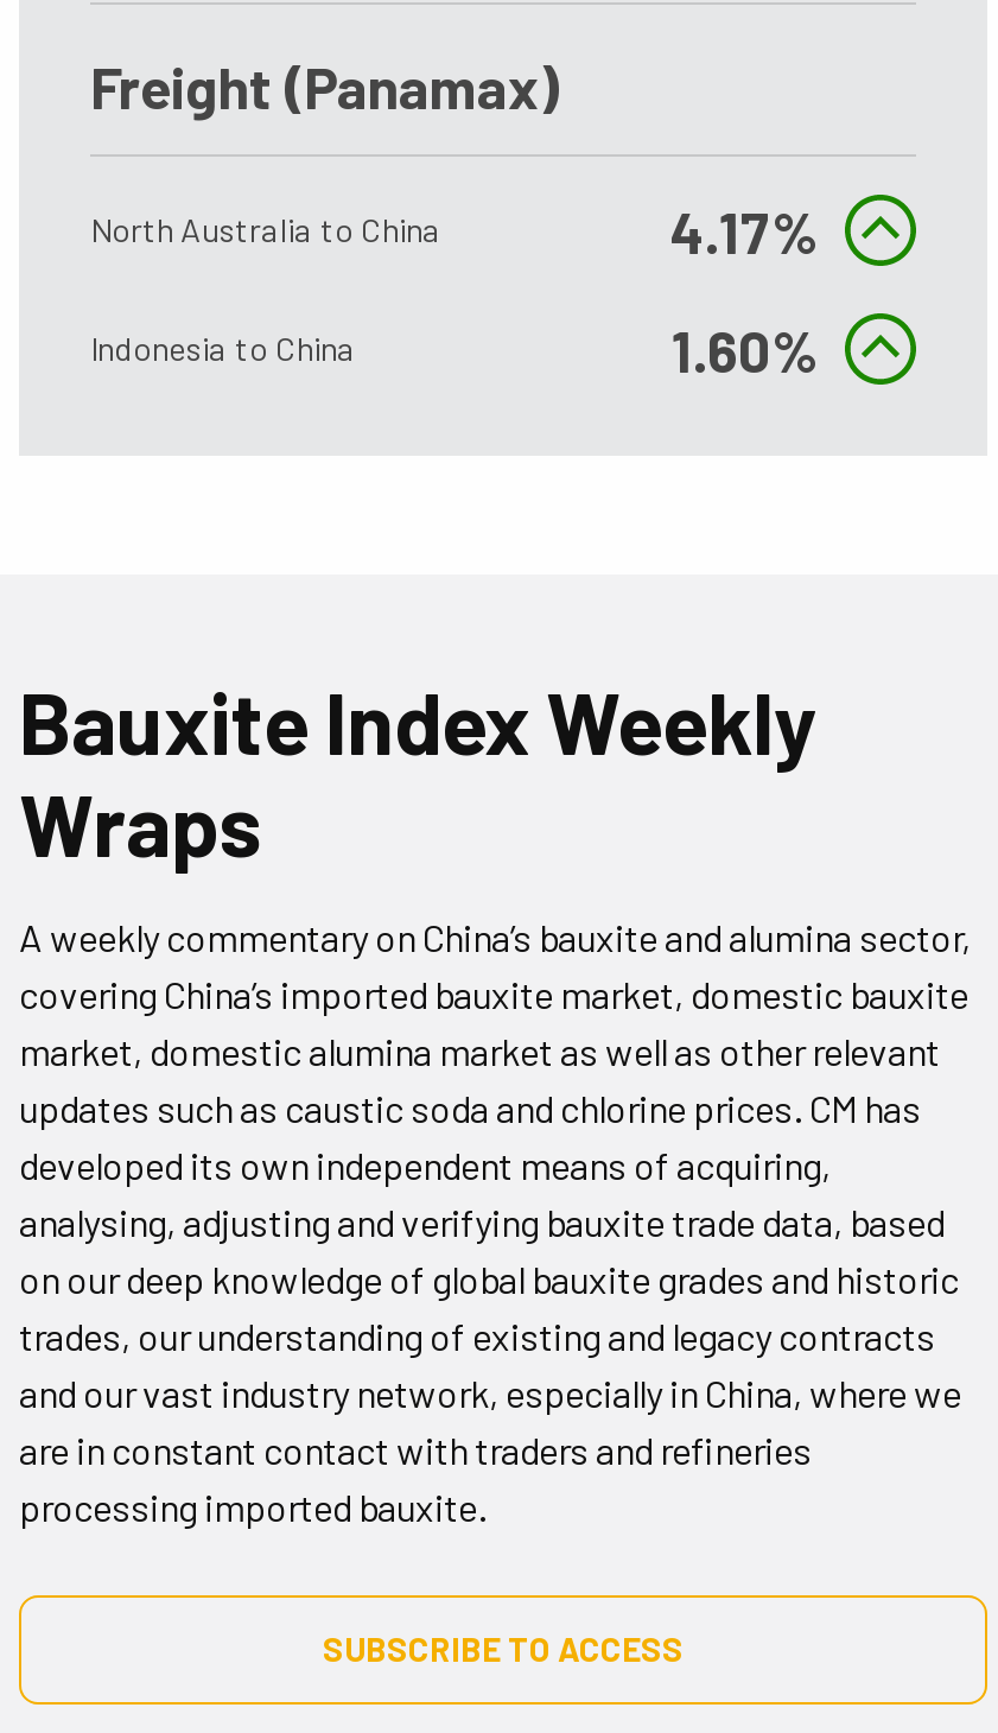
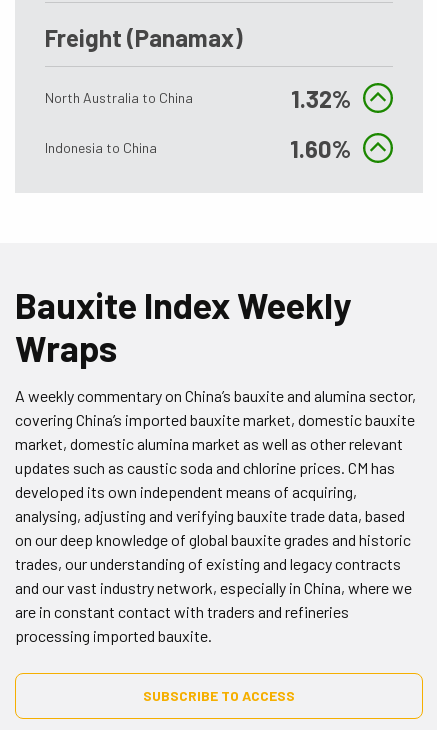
- 4.17%
+ 1.32%
